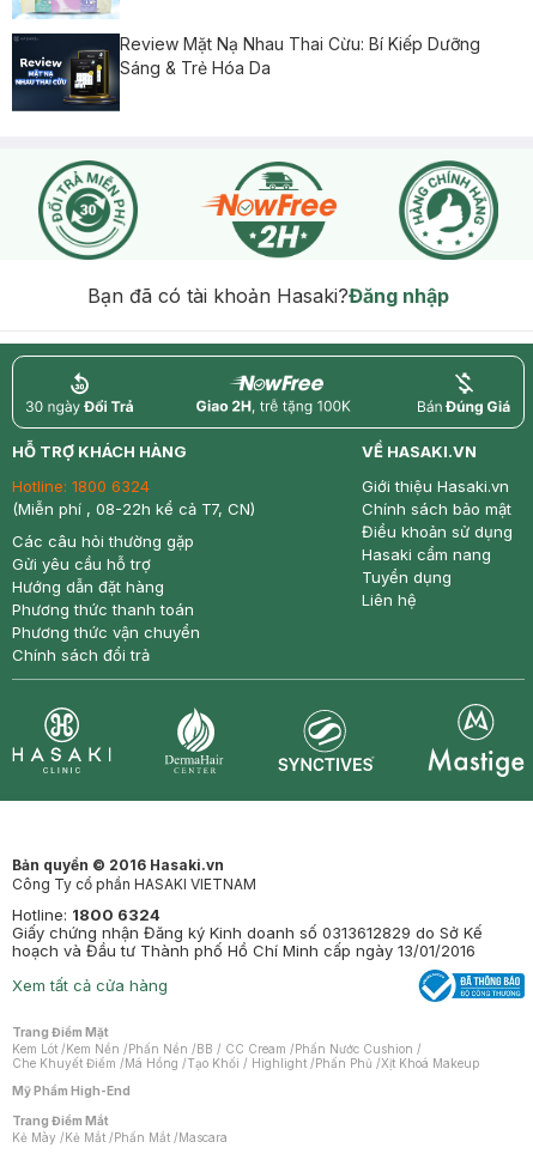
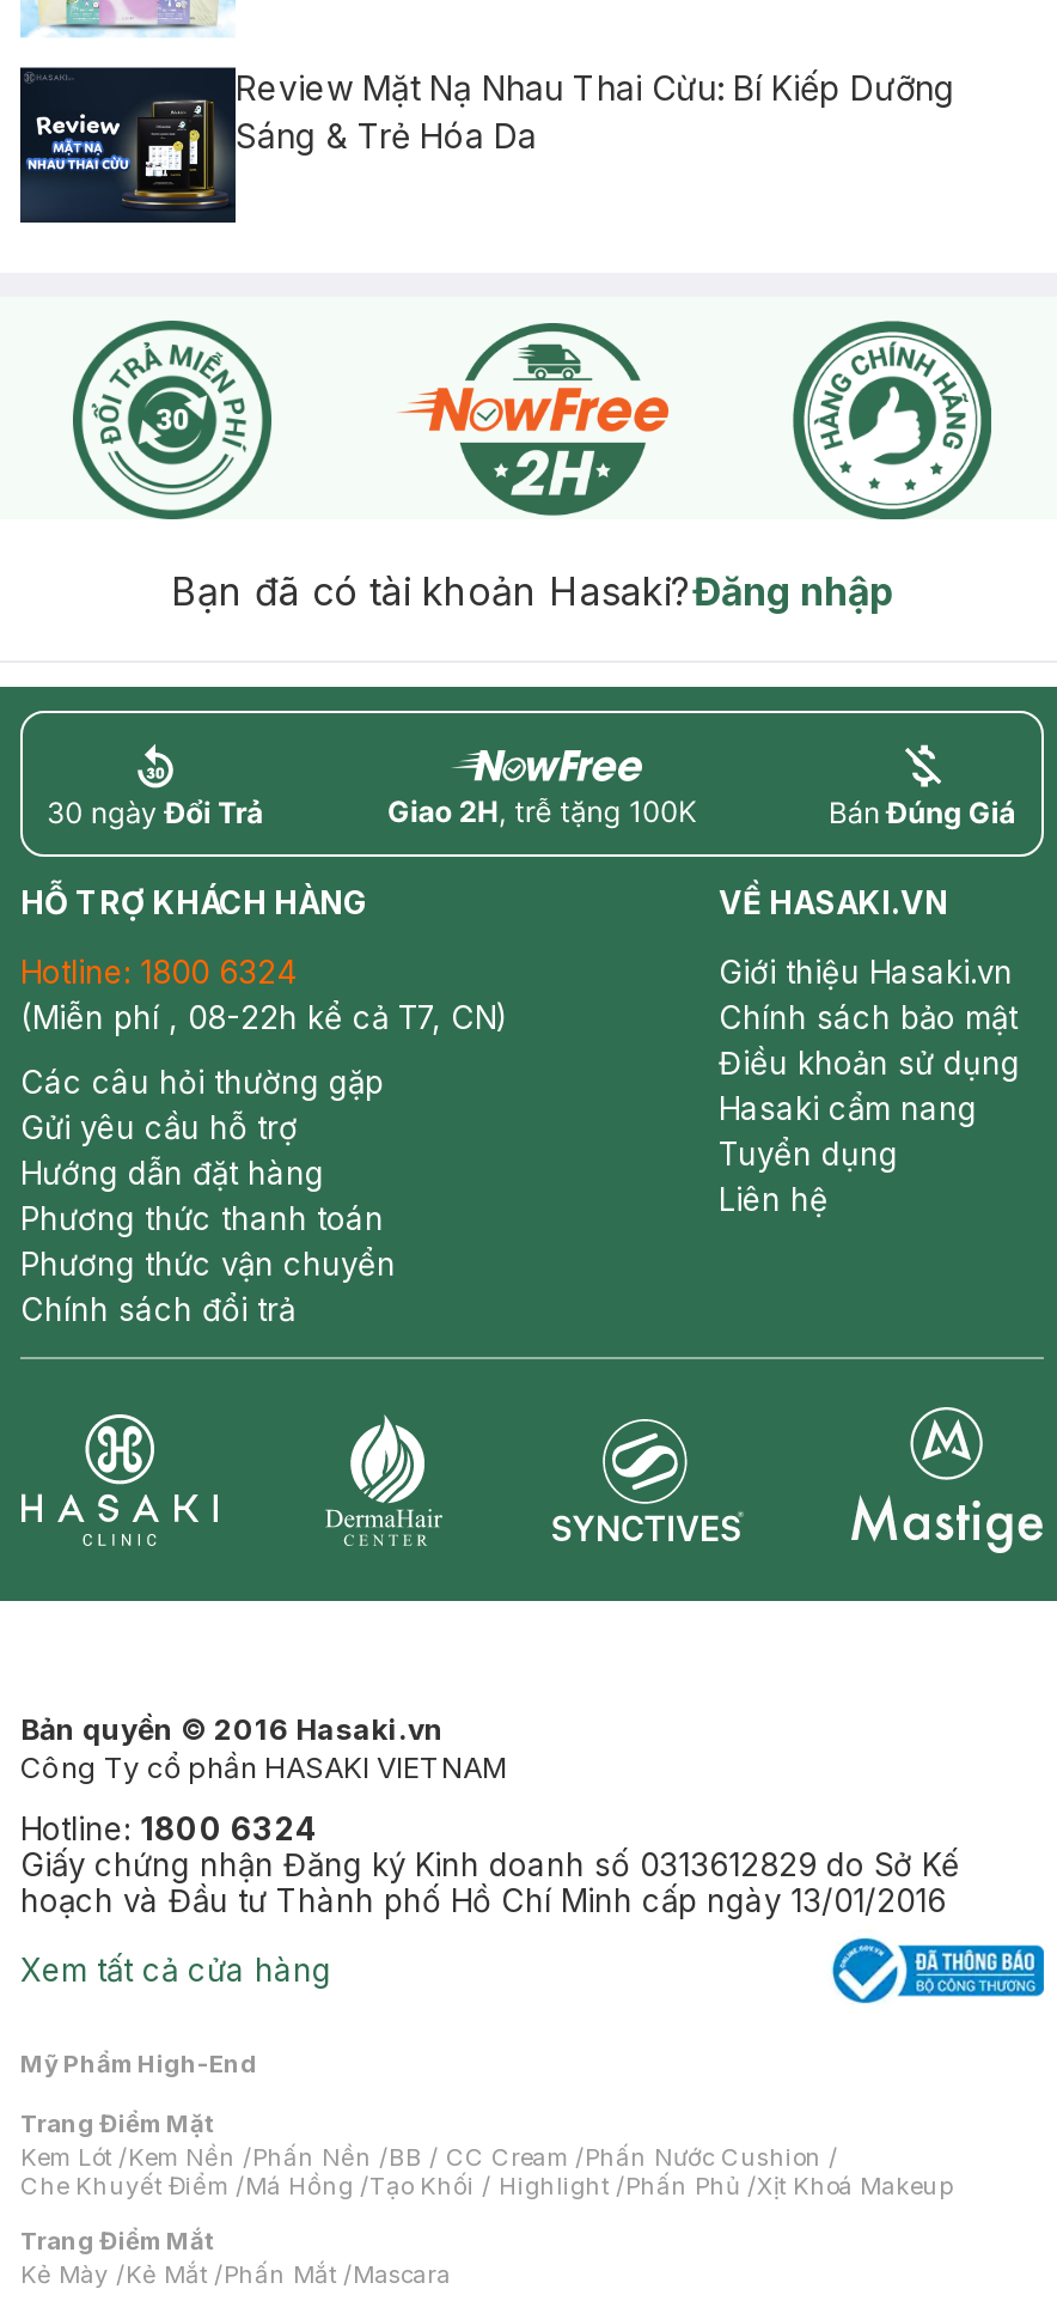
moved down: Trang Điểm Mặt | Kem Lót /Kem Nền /Phấn Nền /BB / CC Cream /Phấn Nước Cushion / | Che Khuyết Điểm /Má Hồng /Tạo Khối / Highlight /Phấn Phủ /Xịt Khoá Makeup

moved up: Mỹ Phẩm High-End
